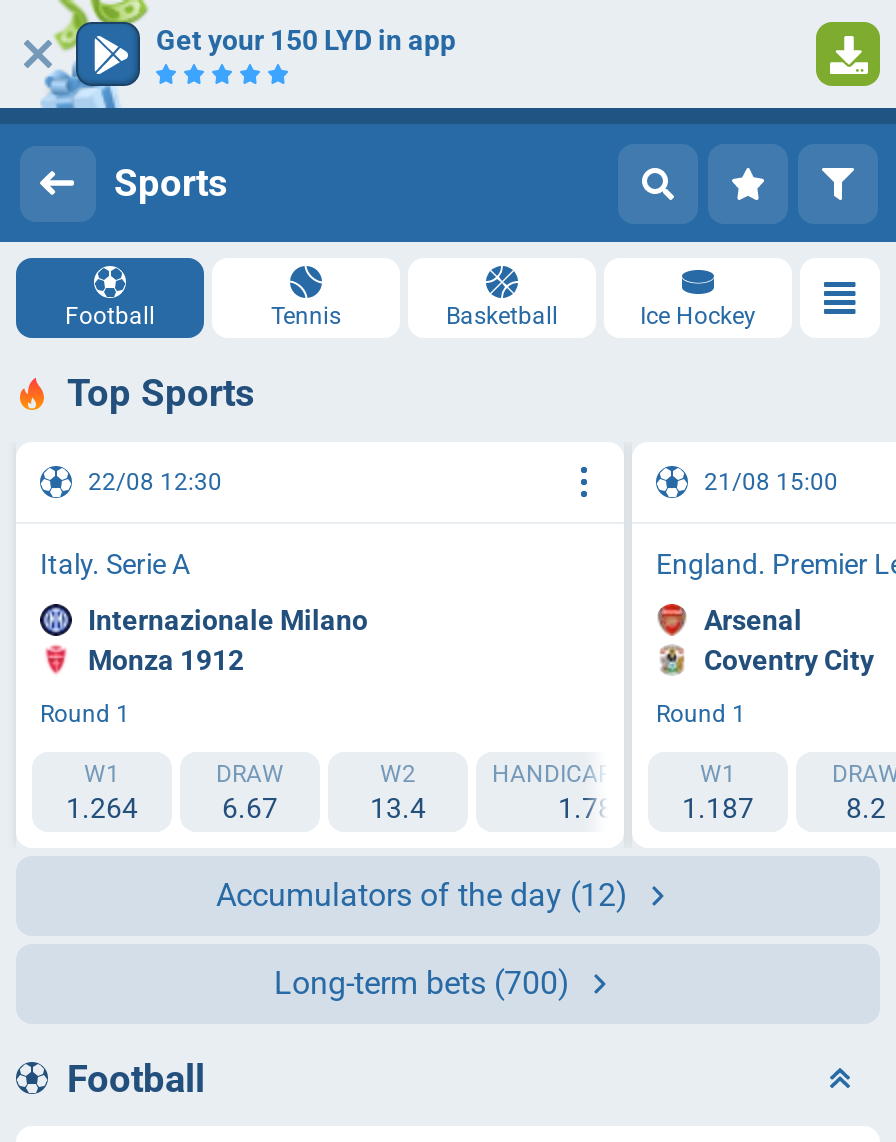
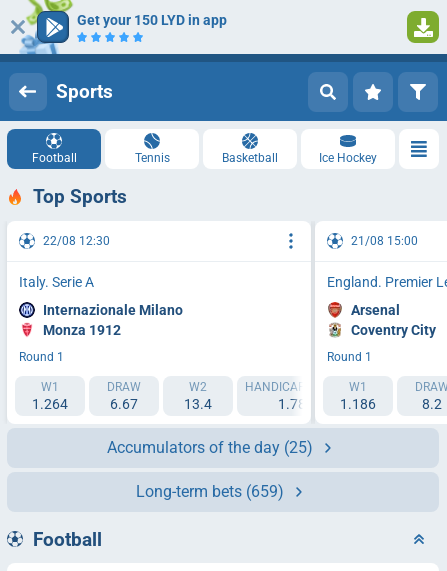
- 1.187
+ 1.186

- Accumulators of the day (12)
+ Accumulators of the day (25)

- Long-term bets (700)
+ Long-term bets (659)
